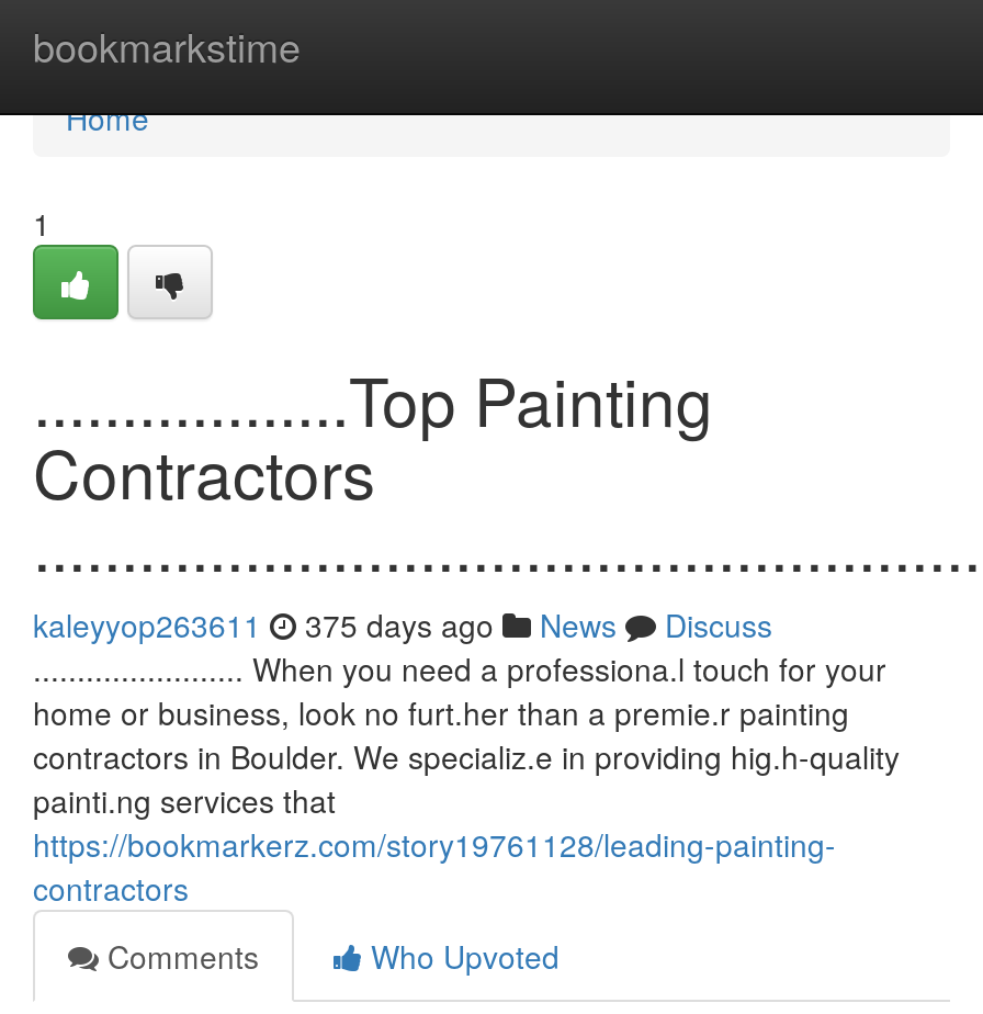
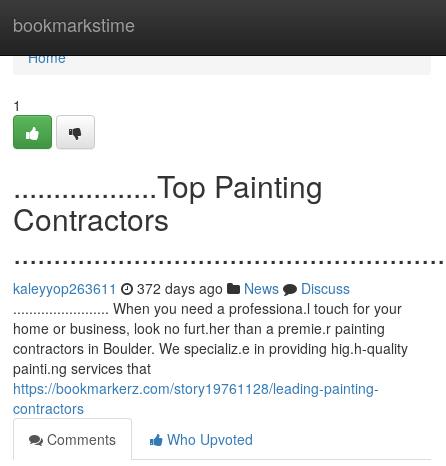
- kaleyyop263611 375 days ago News Discuss
+ kaleyyop263611 372 days ago News Discuss
